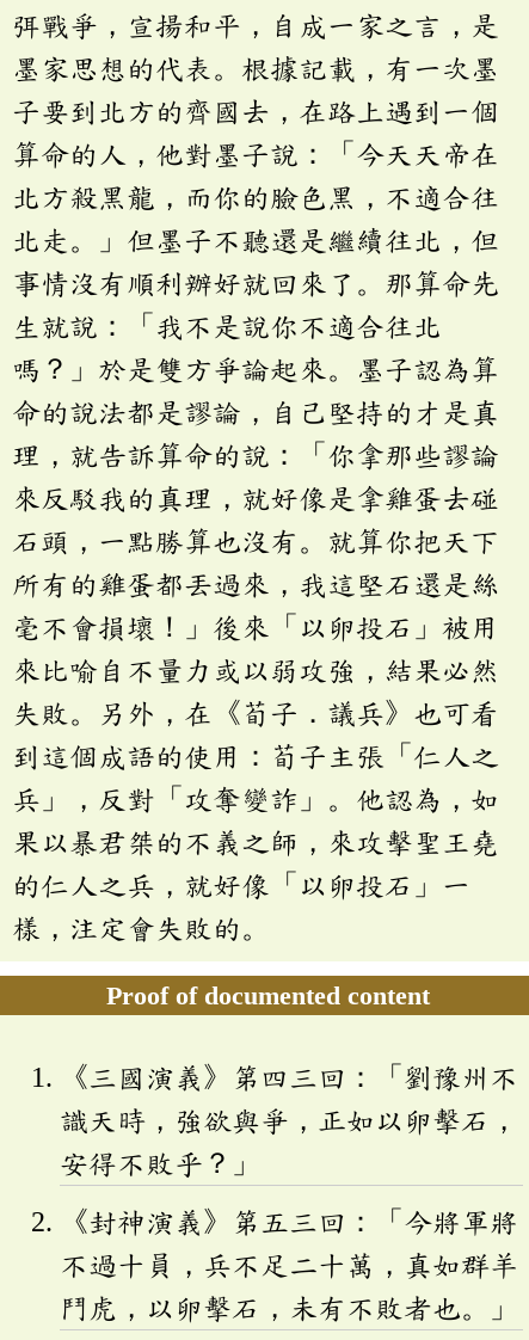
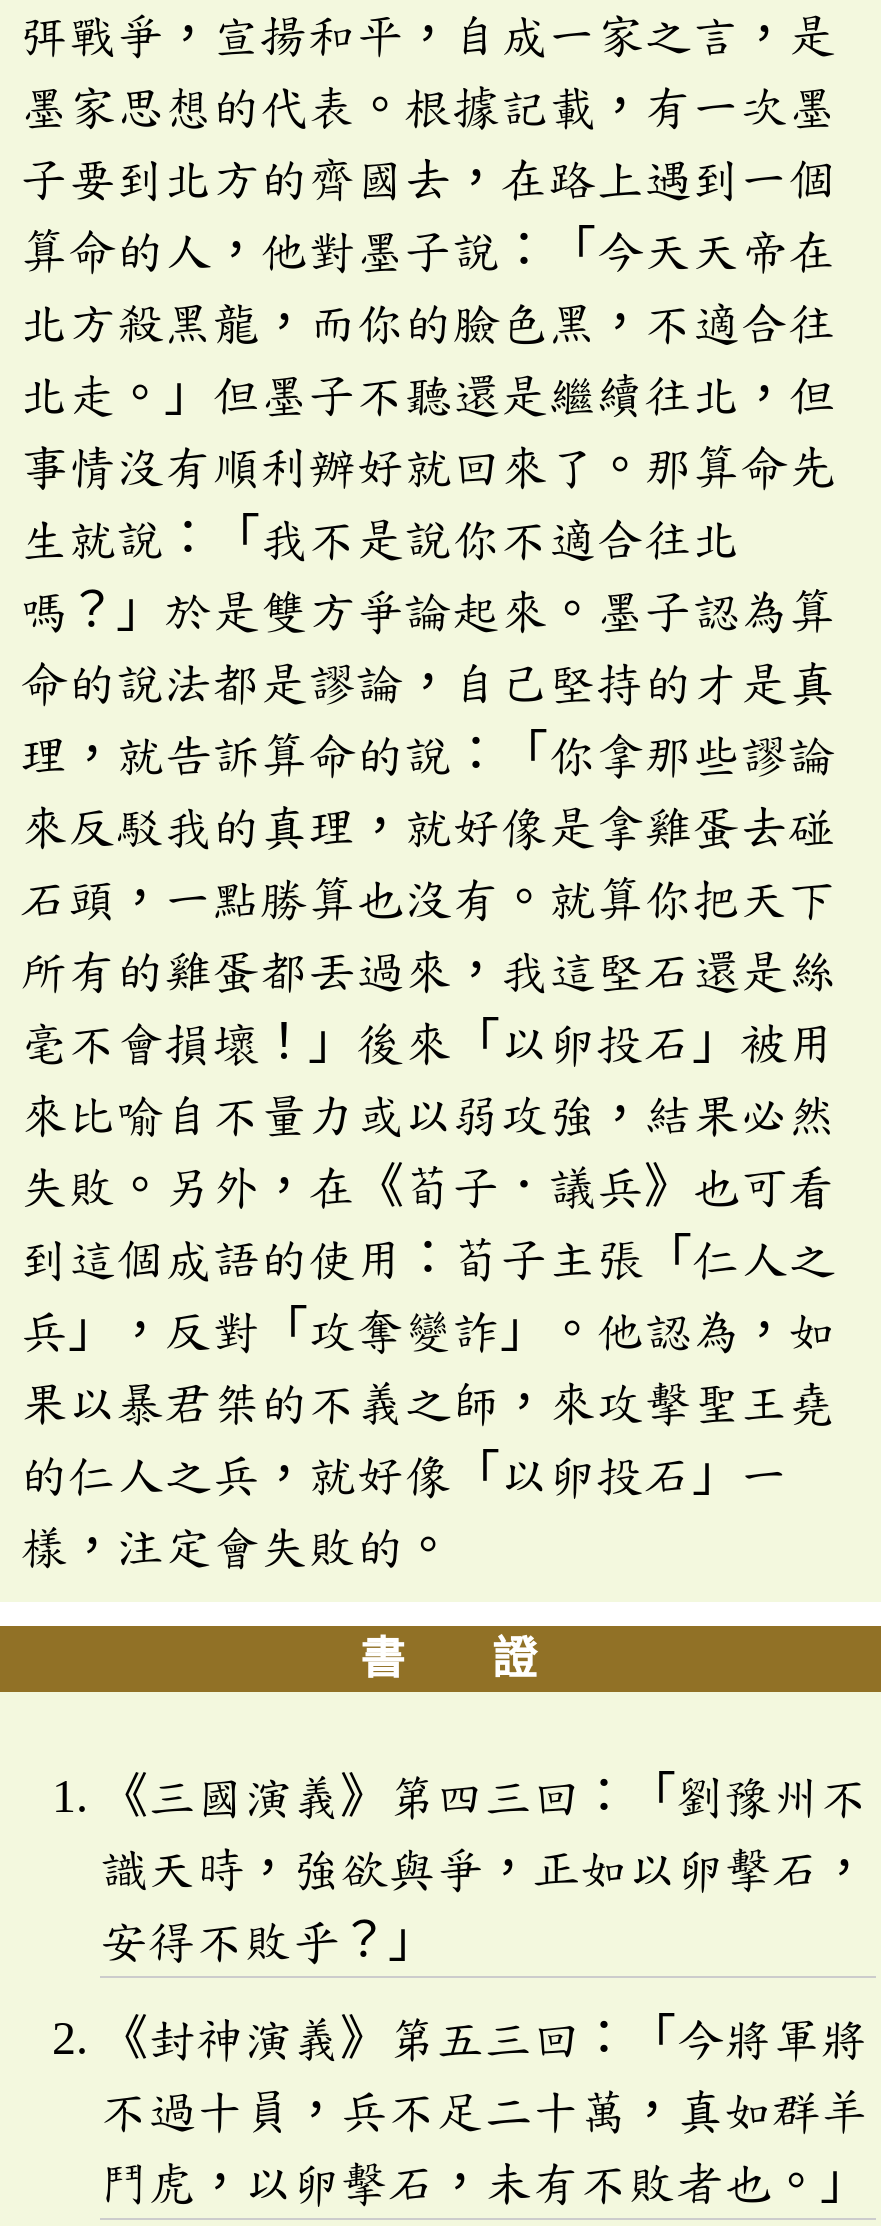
- Proof of documented content
+ 書 證
